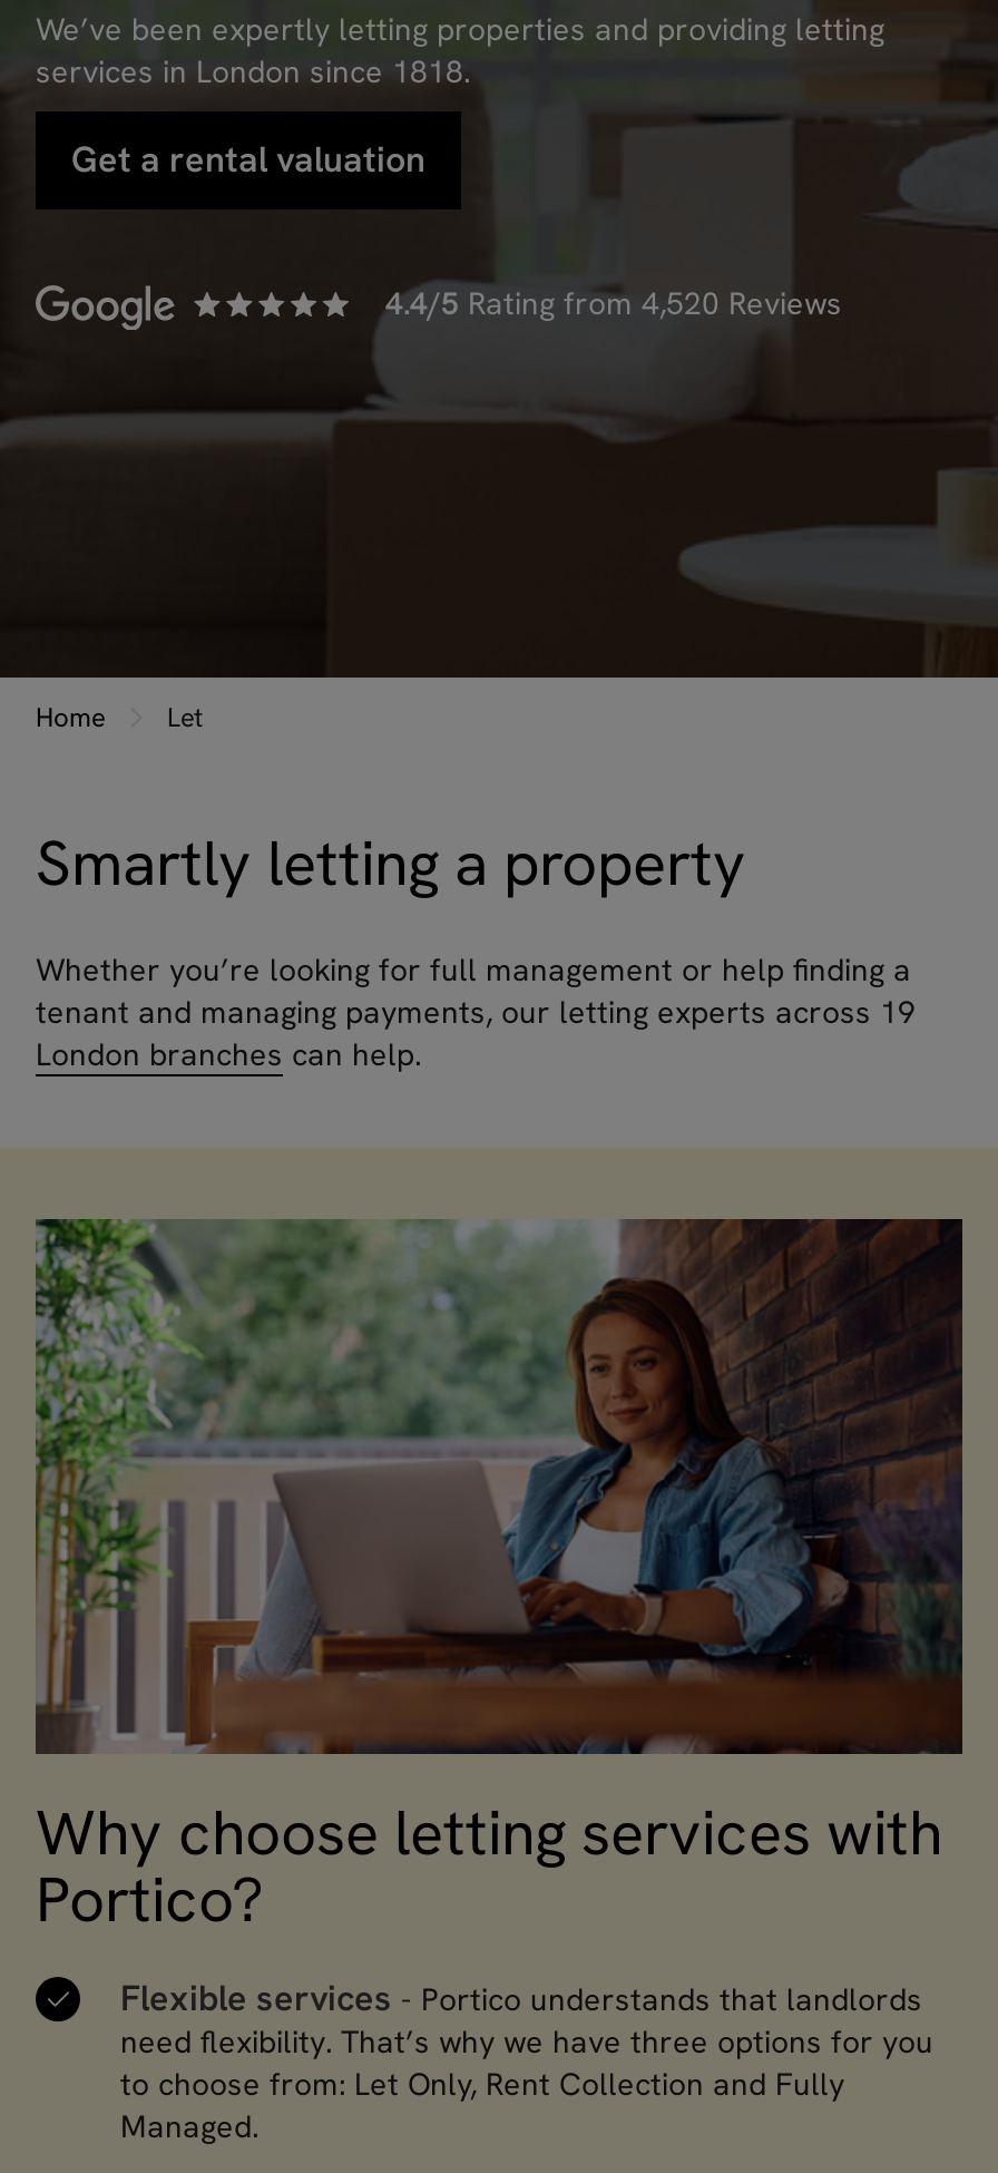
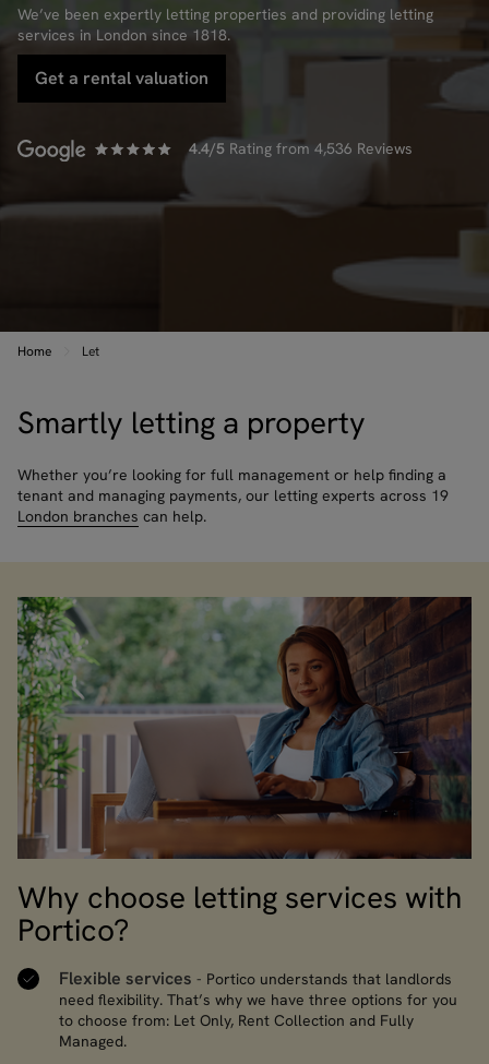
- 4.4/5 Rating from 4,520 Reviews
+ 4.4/5 Rating from 4,536 Reviews
